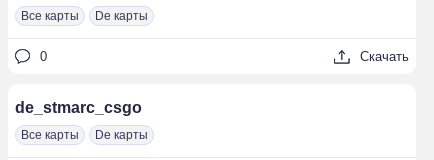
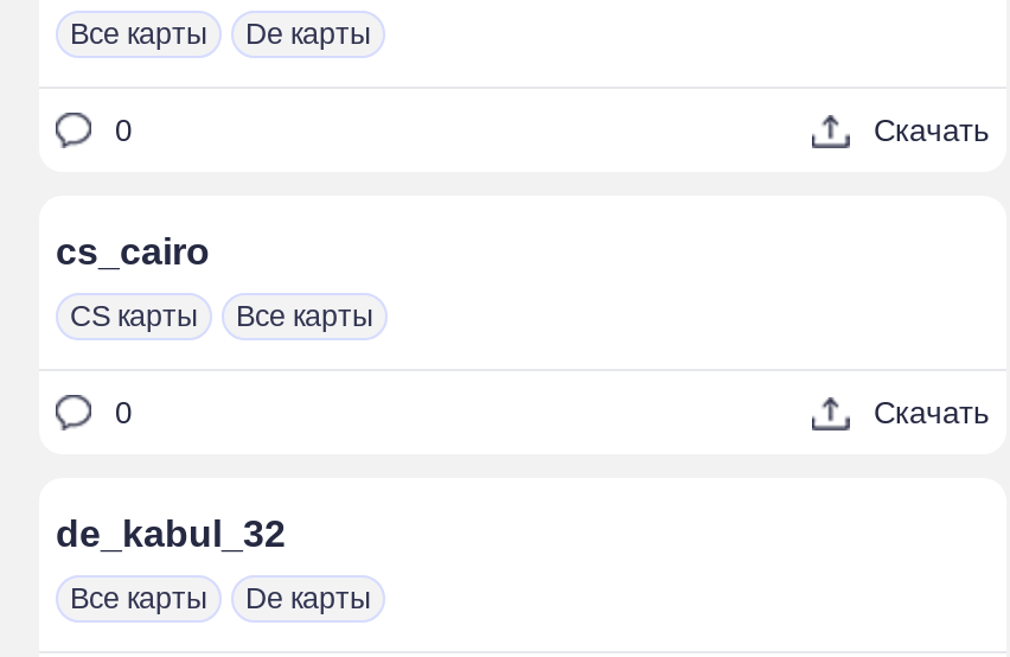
- de_stmarc_csgo
+ cs_cairo
+ CS карты
+ Все карты
+ 0
+ Скачать
+ de_kabul_32
